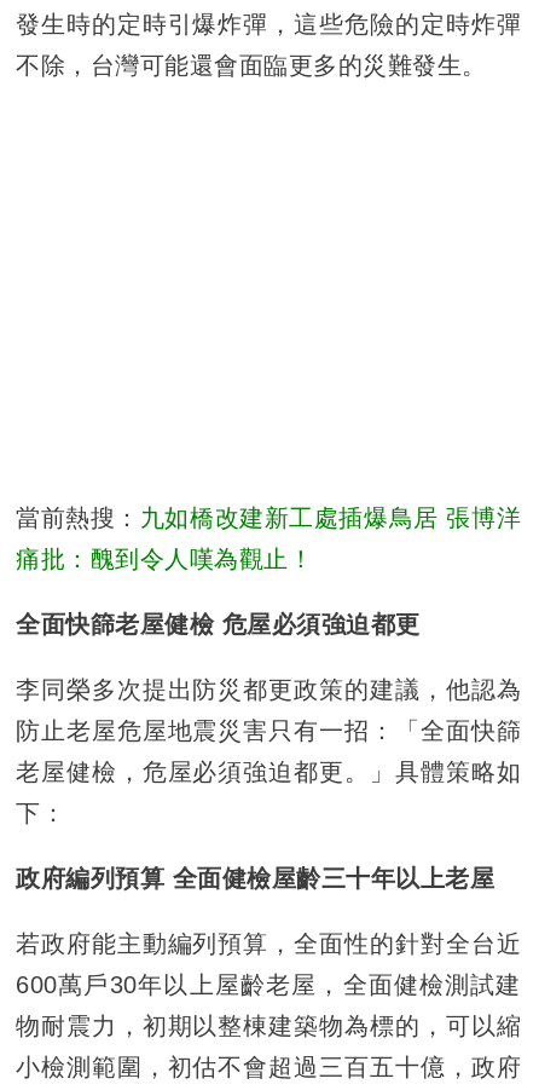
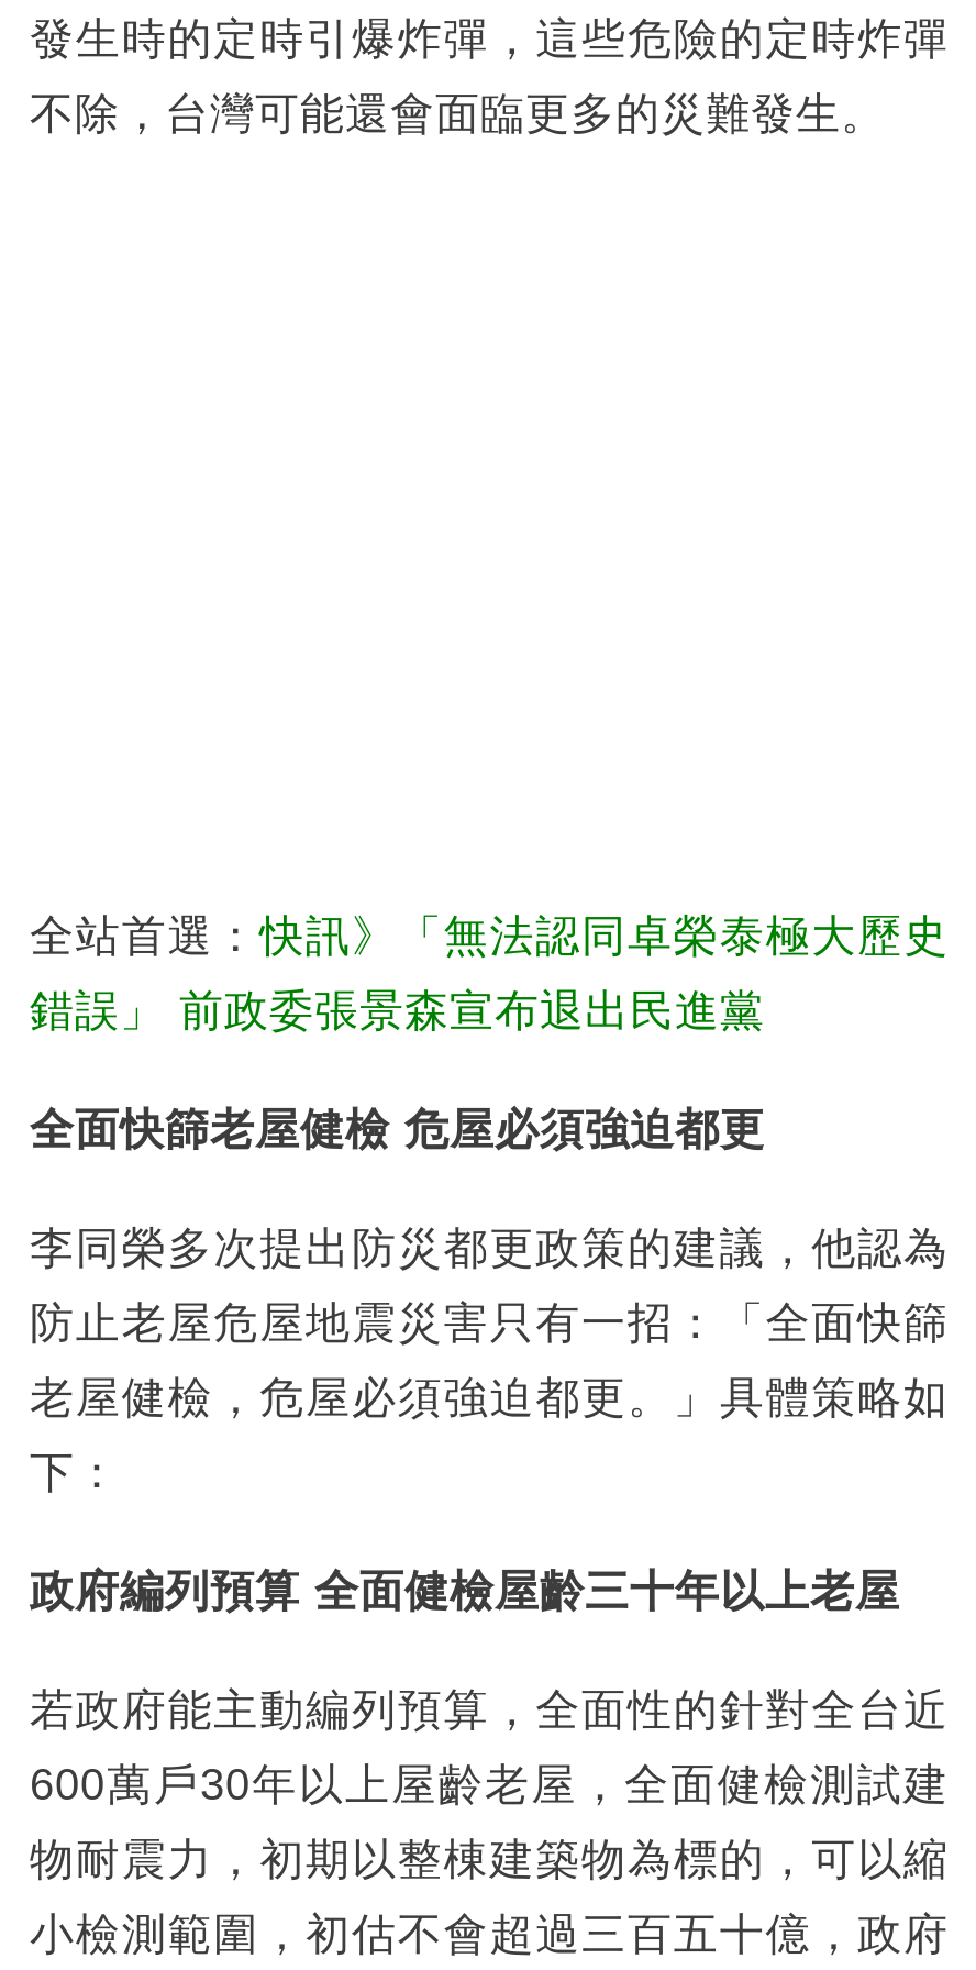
- 當前熱搜：九如橋改建新工處插爆鳥居 張博洋
+ 全站首選：快訊》「無法認同卓榮泰極大歷史

- 痛批：醜到令人嘆為觀止！
+ 錯誤」 前政委張景森宣布退出民進黨
